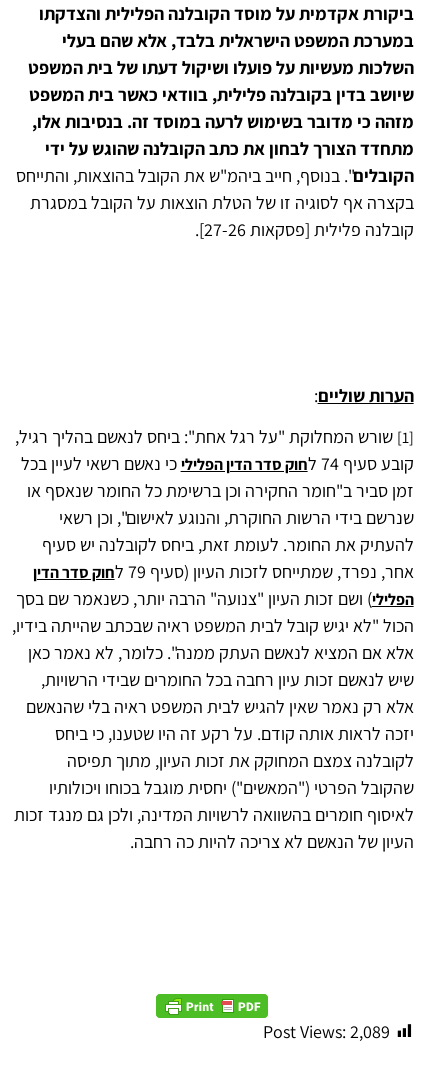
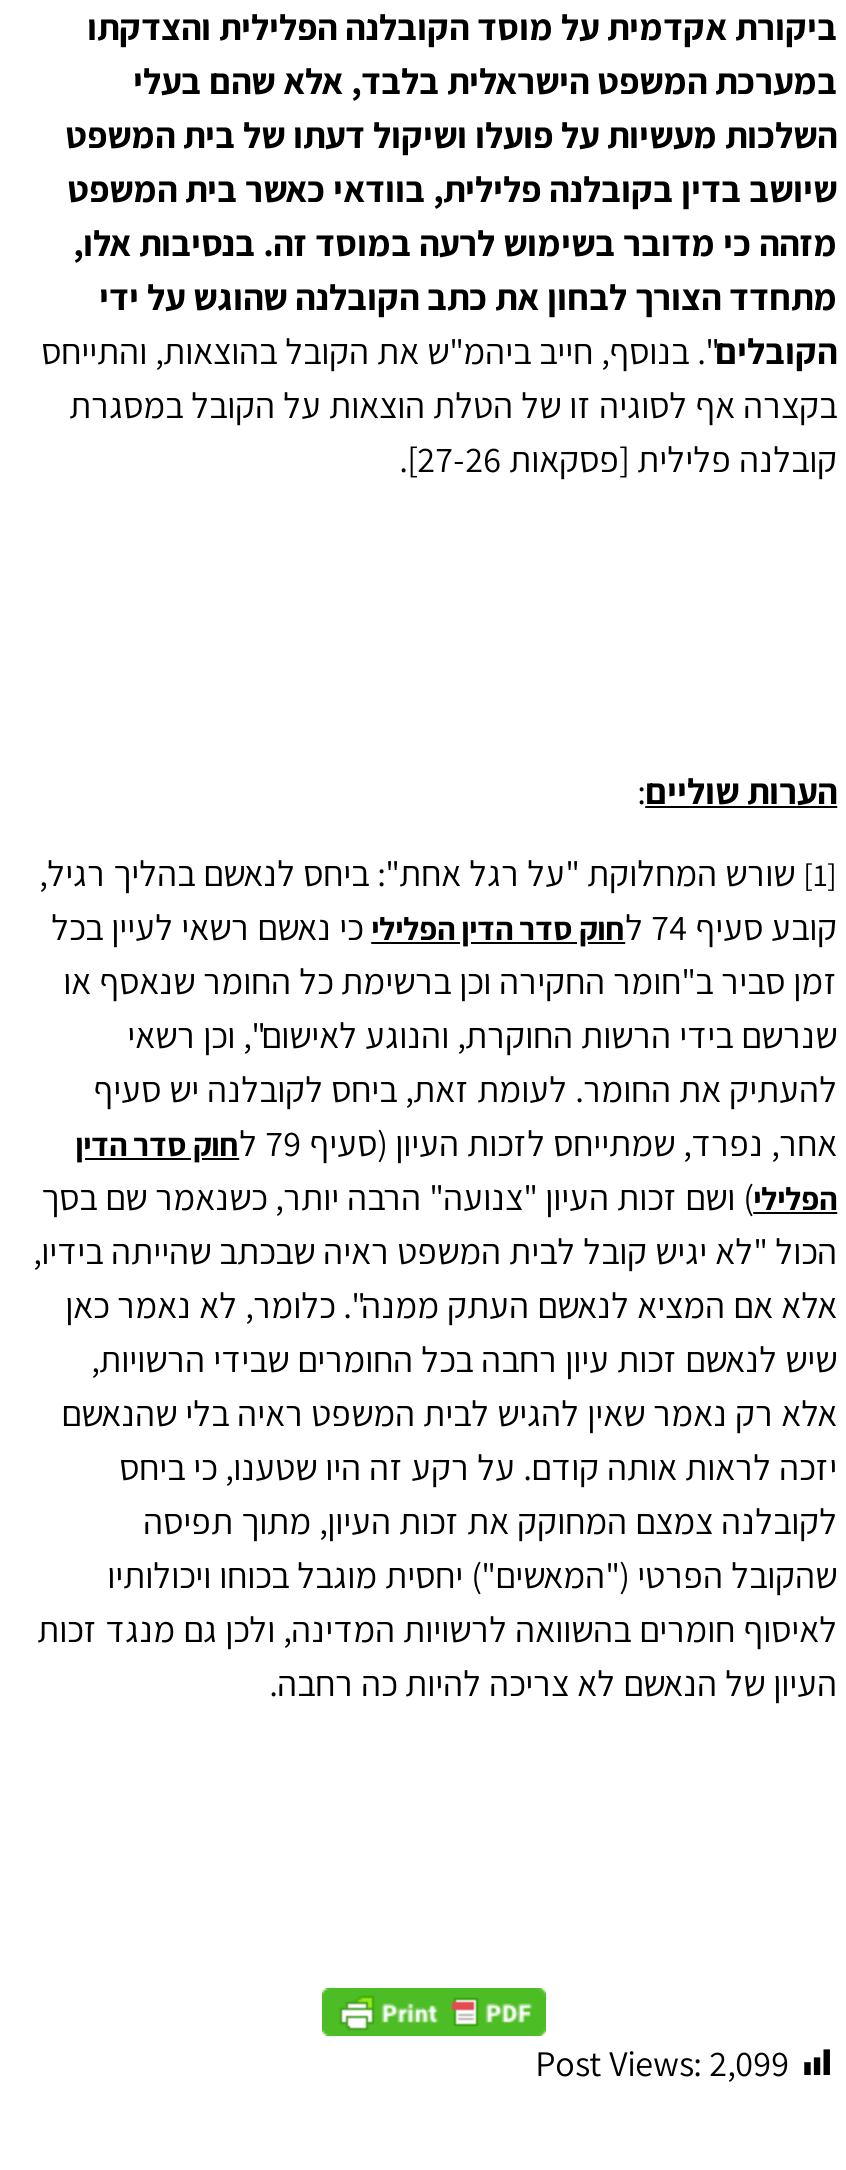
- Post Views: 2,089
+ Post Views: 2,099
